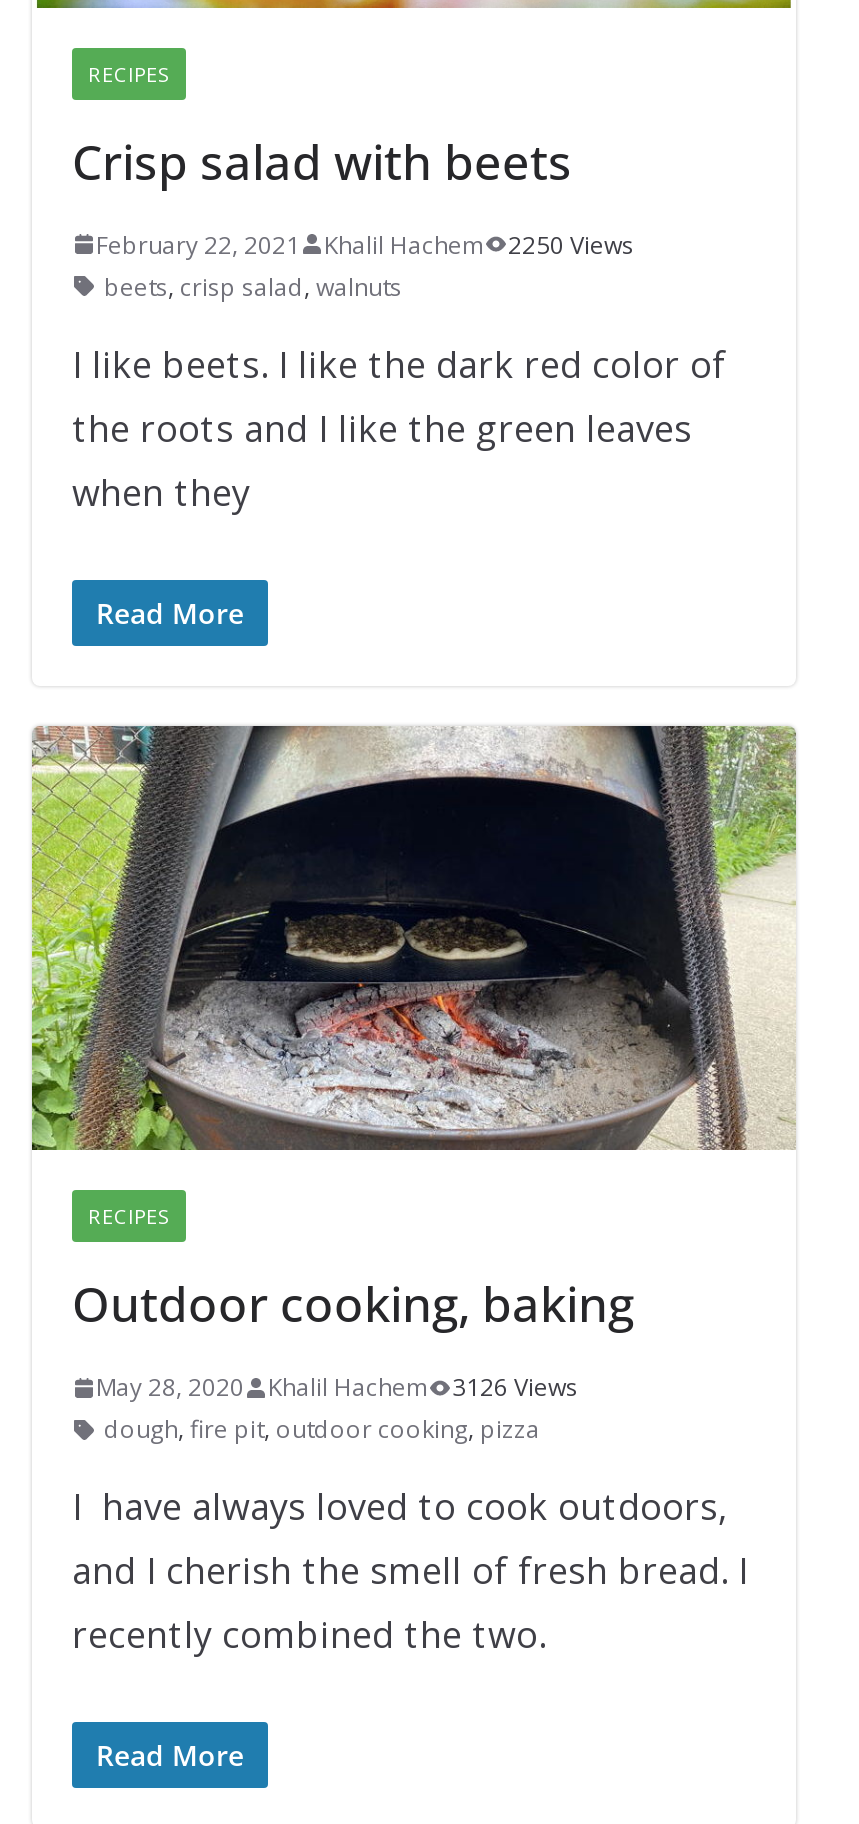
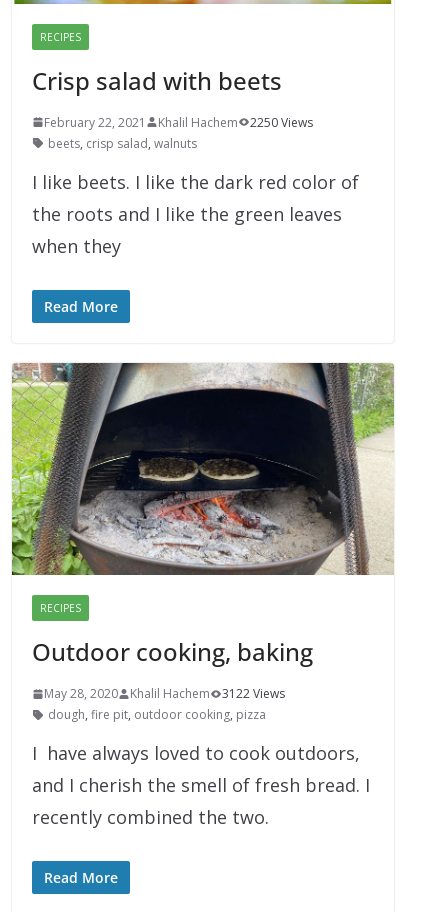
- May 28, 2020 Khalil Hachem 3126 Views
+ May 28, 2020 Khalil Hachem 3122 Views
